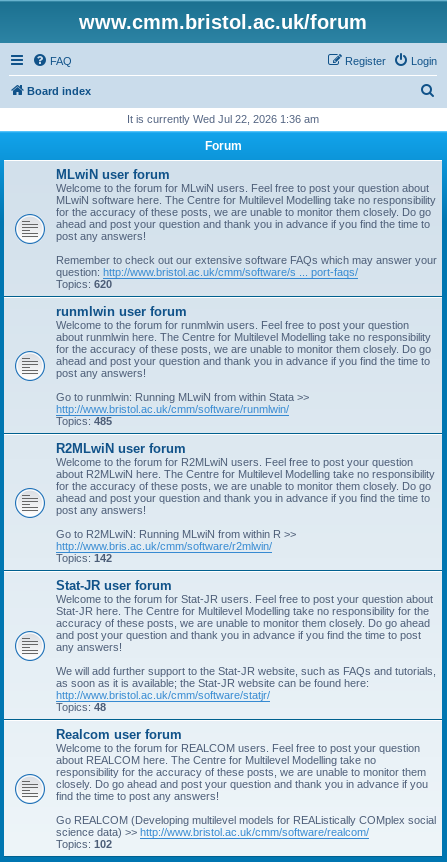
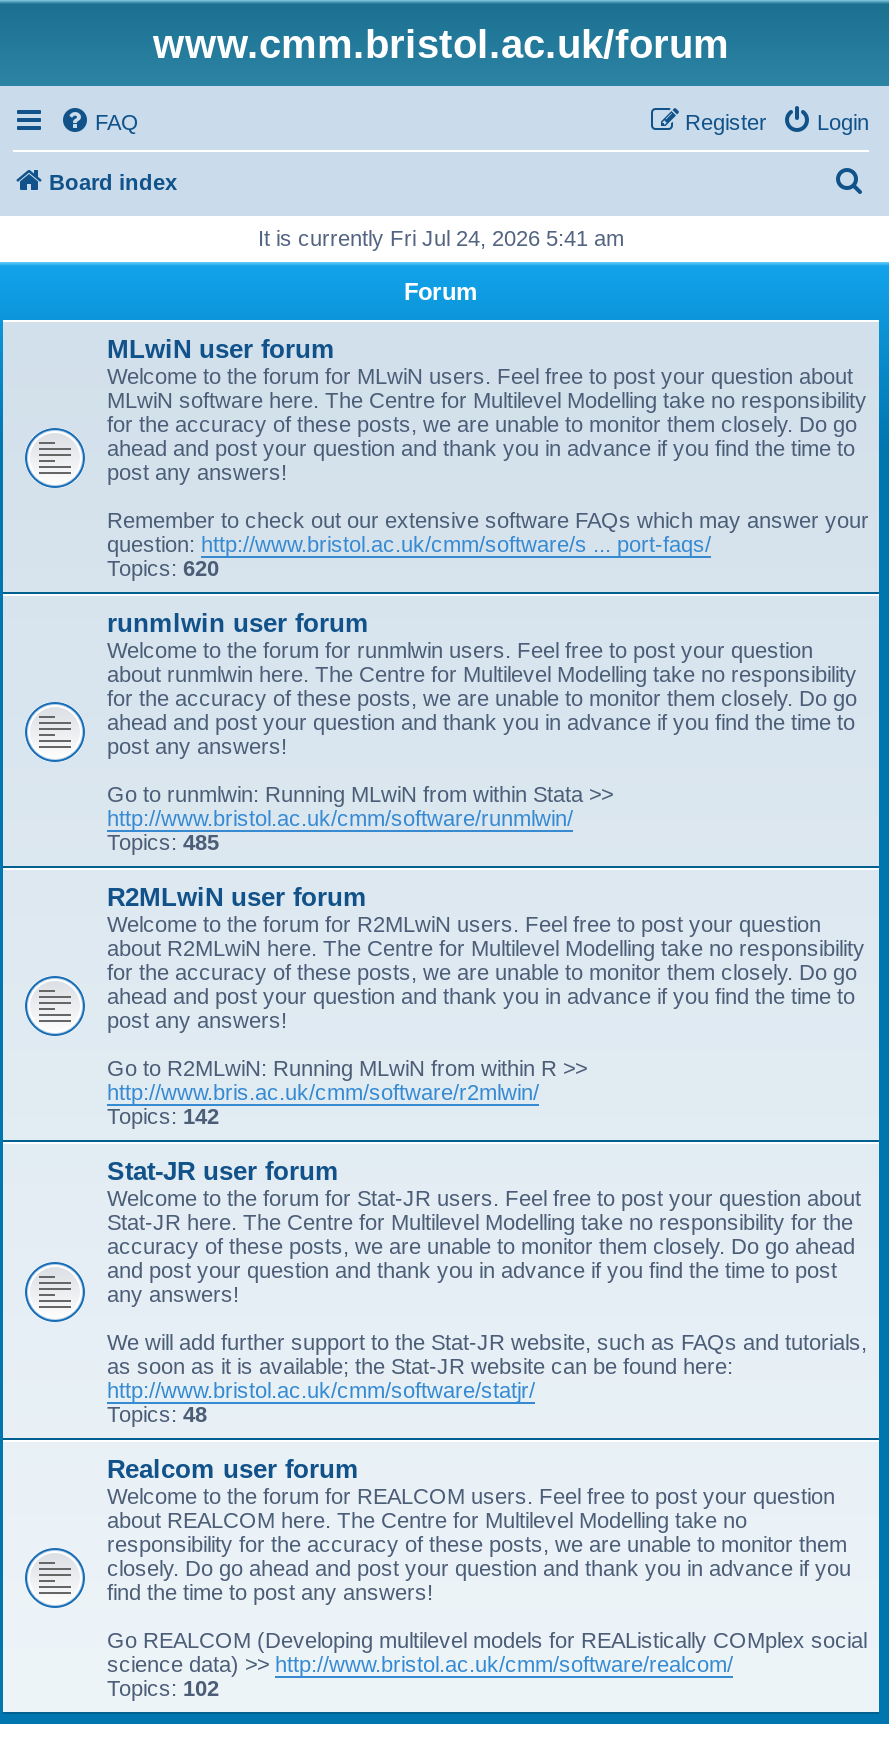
- It is currently Wed Jul 22, 2026 1:36 am
+ It is currently Fri Jul 24, 2026 5:41 am
